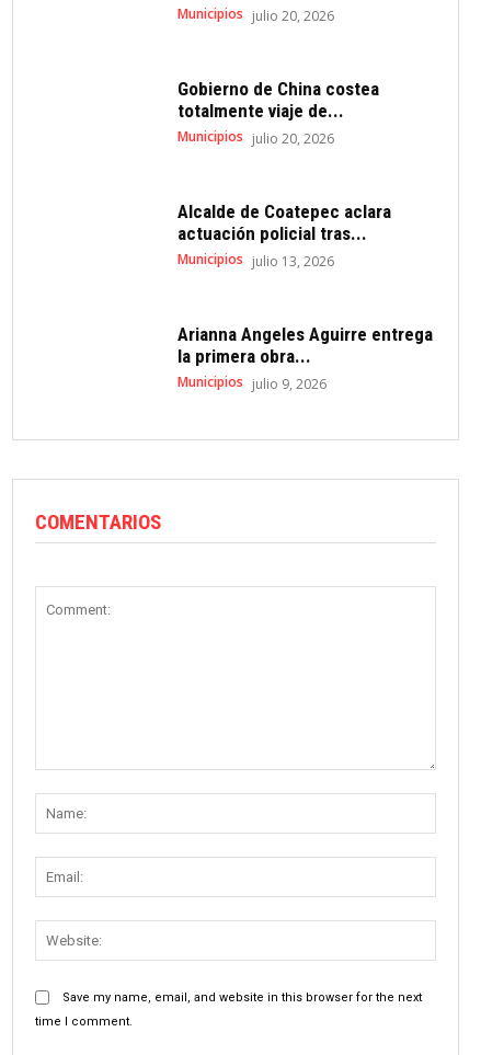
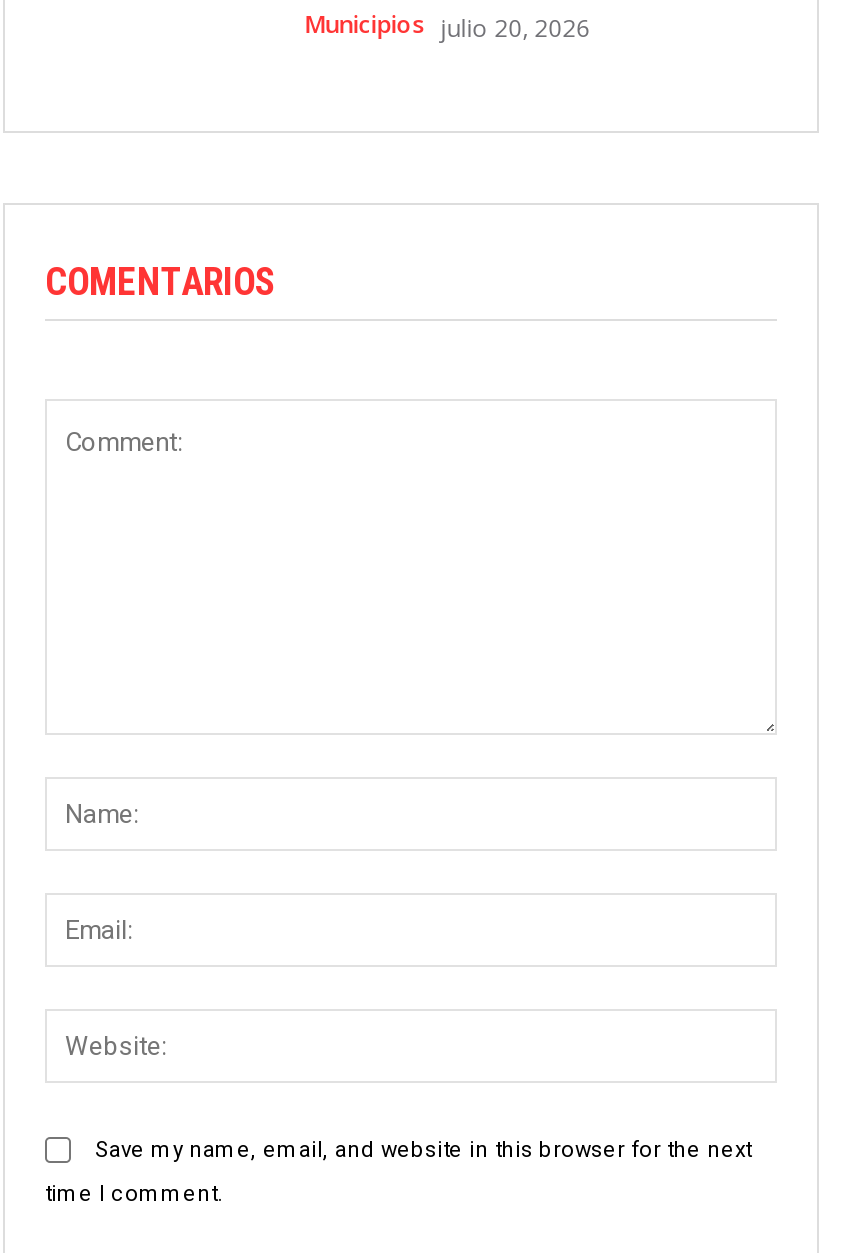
- Gobierno de China costea
- totalmente viaje de...
- Municipios julio 20, 2026
- Alcalde de Coatepec aclara
- actuación policial tras...
- Municipios julio 13, 2026
- Arianna Angeles Aguirre entrega
- la primera obra...
- Municipios julio 9, 2026
